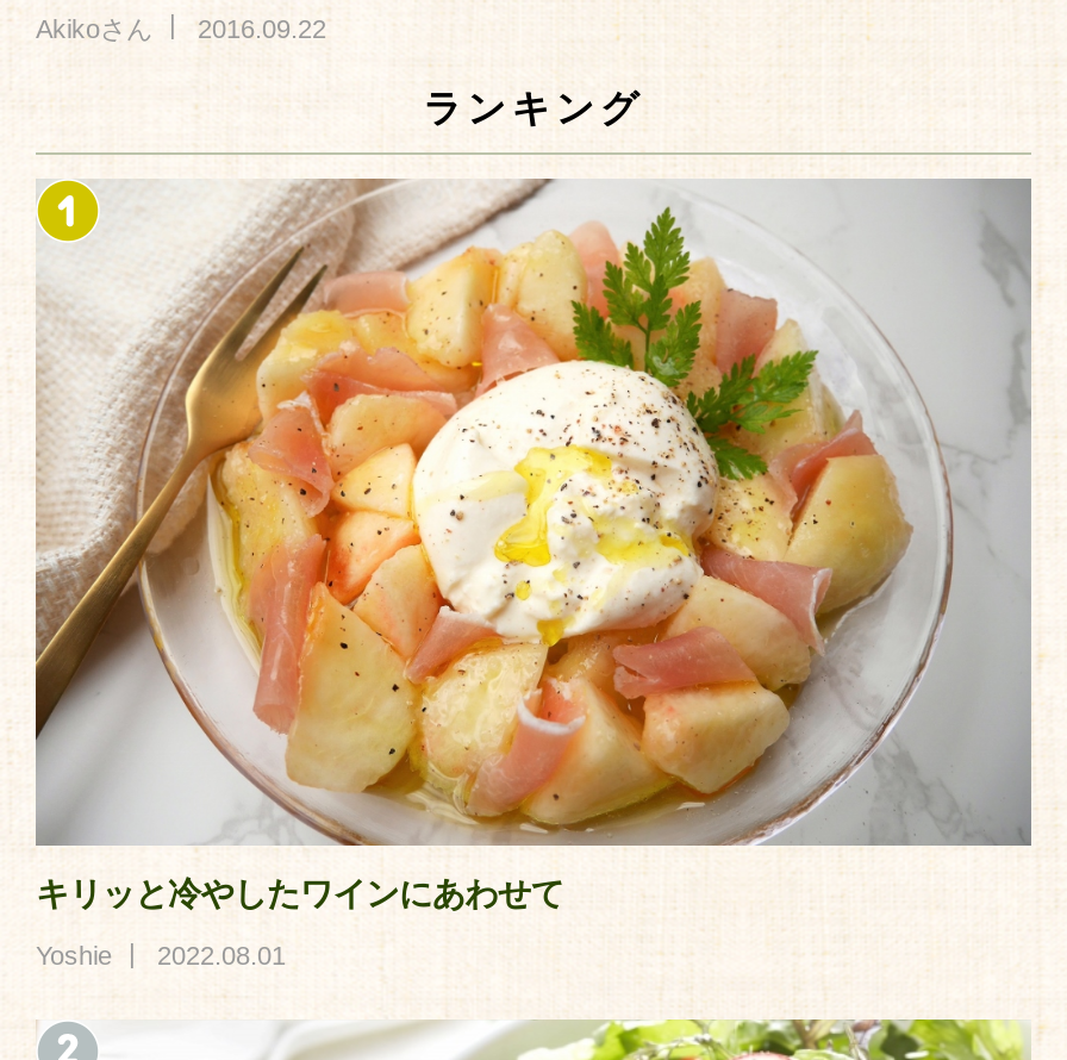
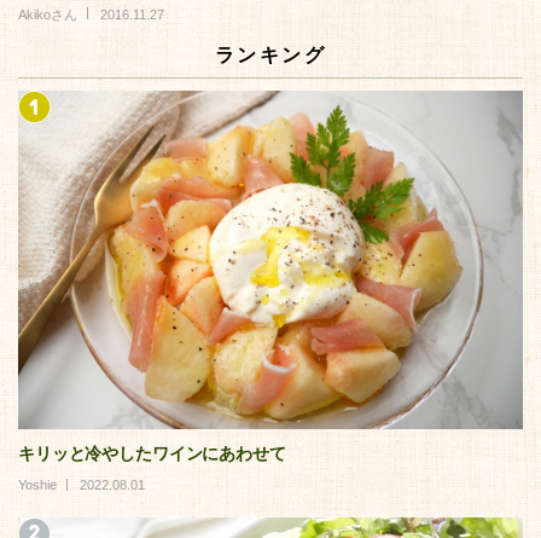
- Akikoさん 2016.09.22
+ Akikoさん 2016.11.27
